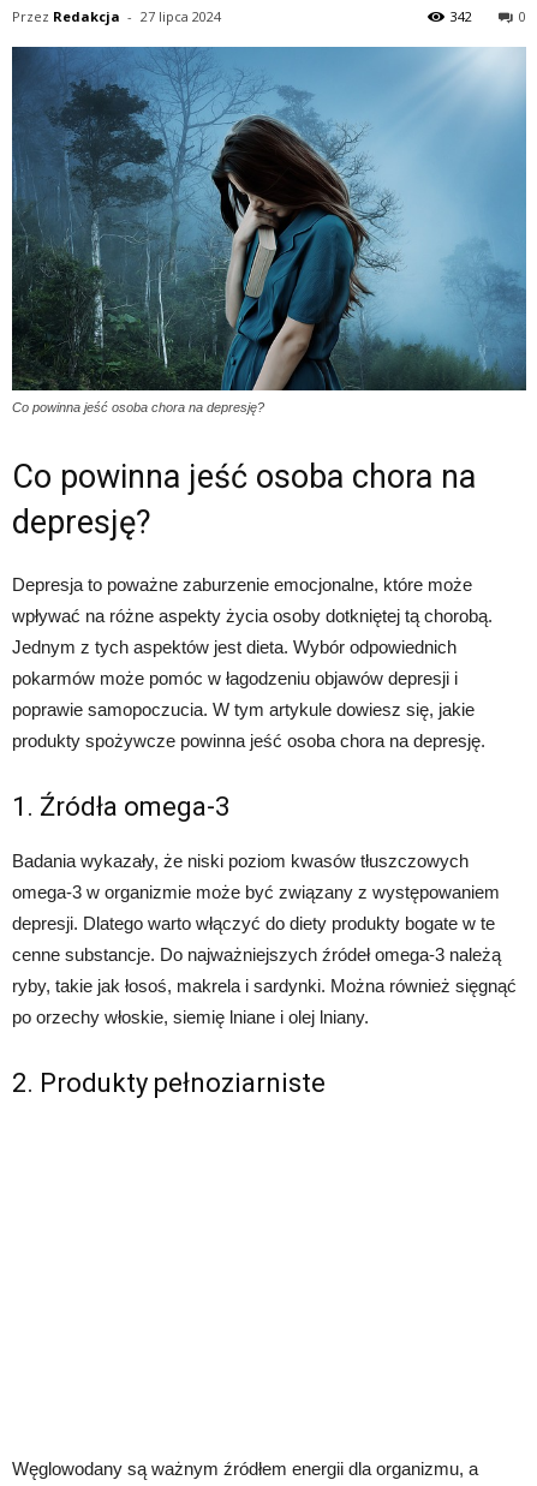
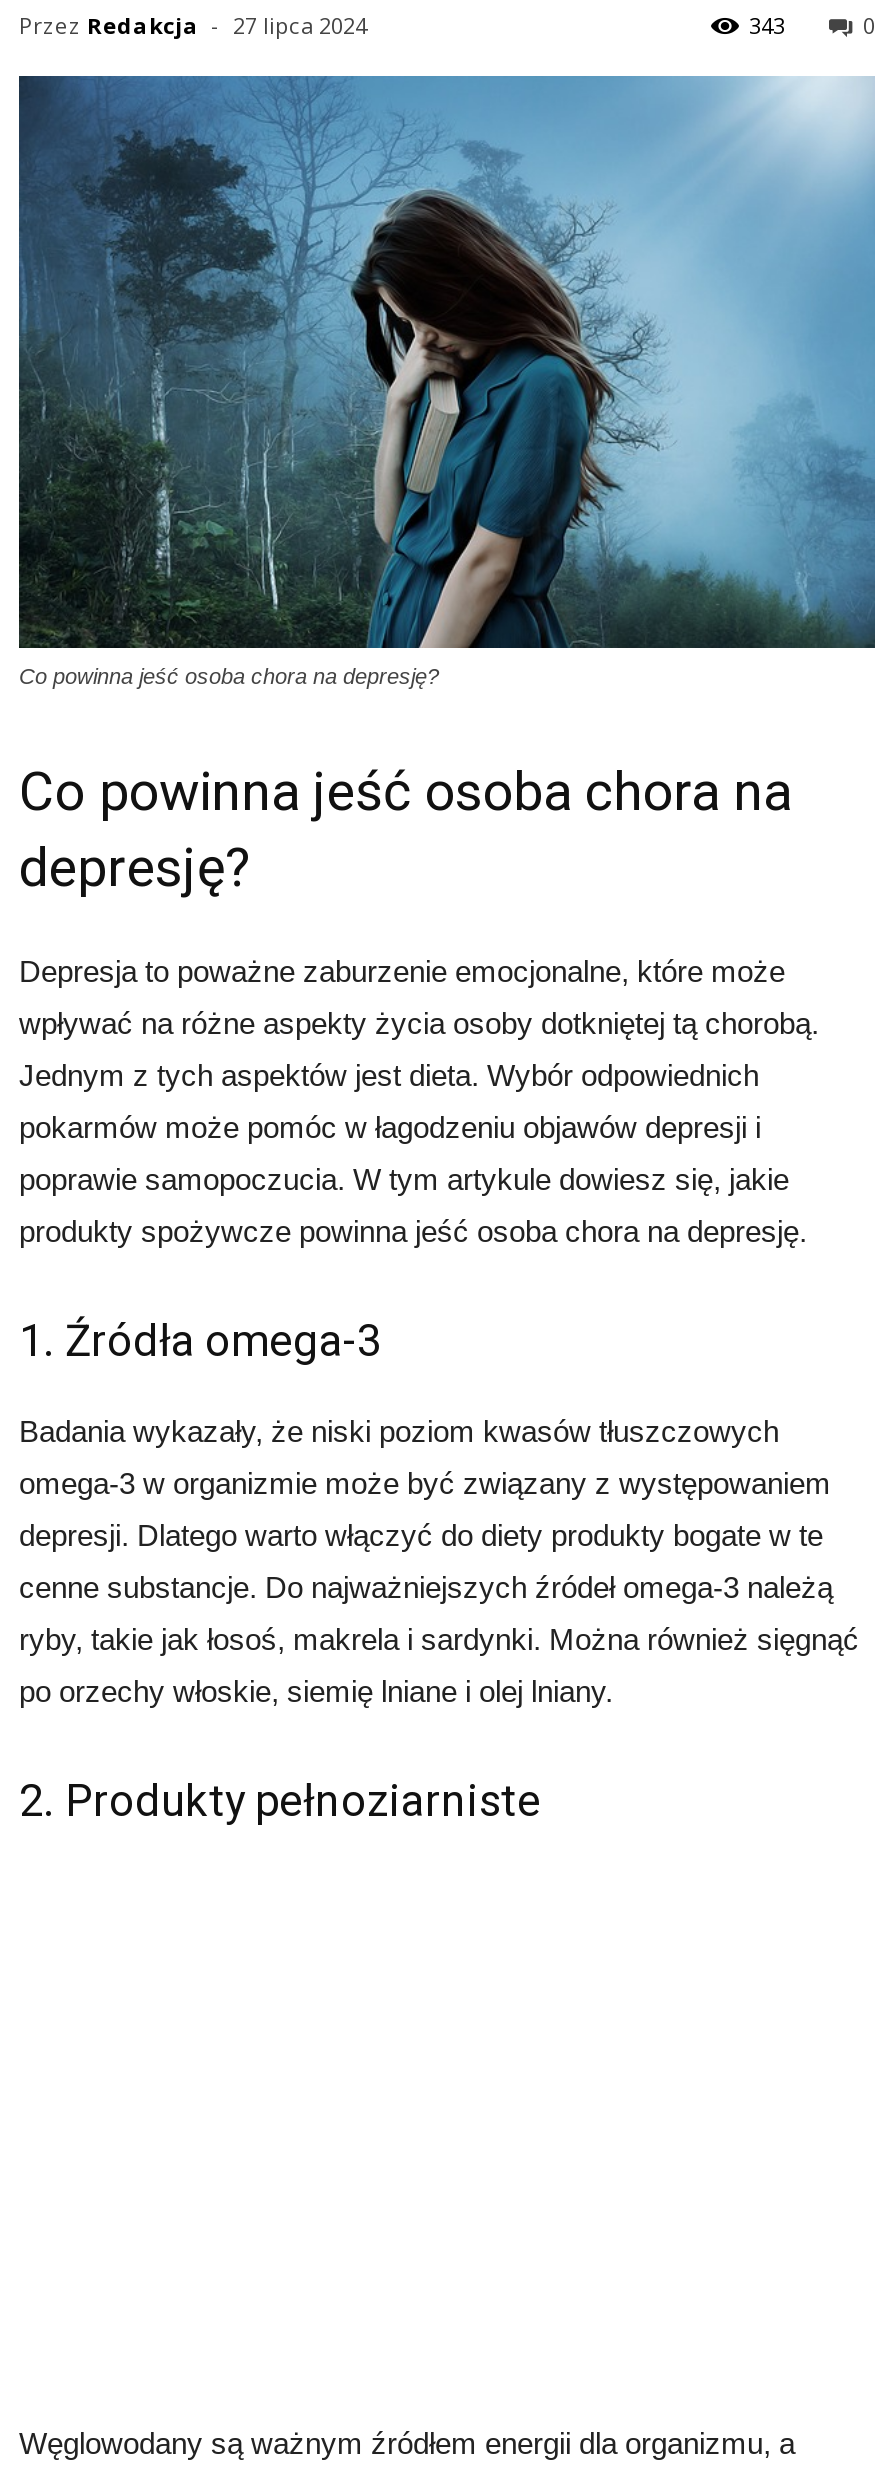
- 342
+ 343
